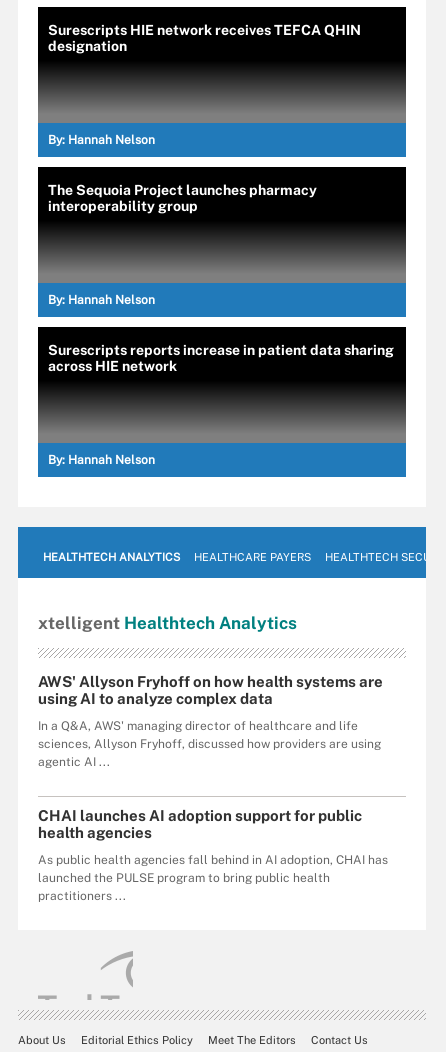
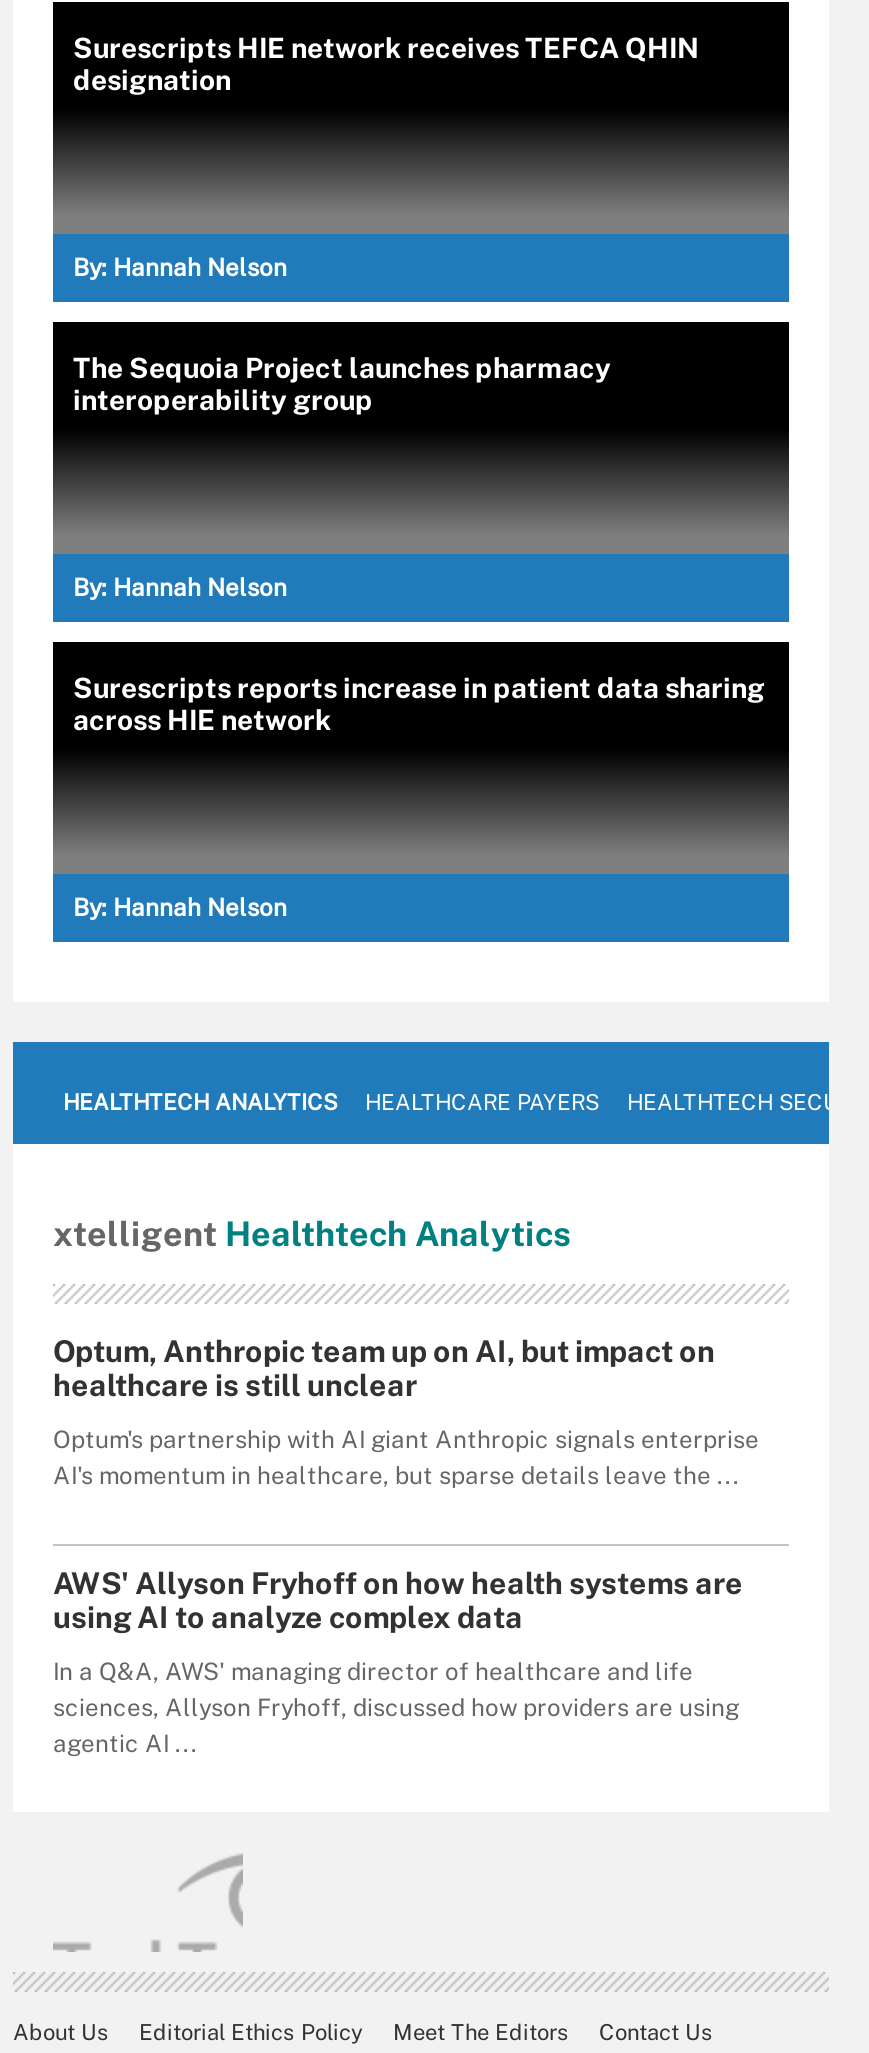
+ Optum, Anthropic team up on AI, but impact on
+ healthcare is still unclear
+ Optum's partnership with AI giant Anthropic signals enterprise
+ AI's momentum in healthcare, but sparse details leave the ...

moved down: AWS' Allyson Fryhoff on how health systems are | using AI to analyze complex data | In a Q&A, AWS' managing director of healthcare and life | sciences, Allyson Fryhoff, discussed how providers are using | agentic AI ...

- CHAI launches AI adoption support for public
- health agencies
- As public health agencies fall behind in AI adoption, CHAI has
- launched the PULSE program to bring public health
- practitioners ...
